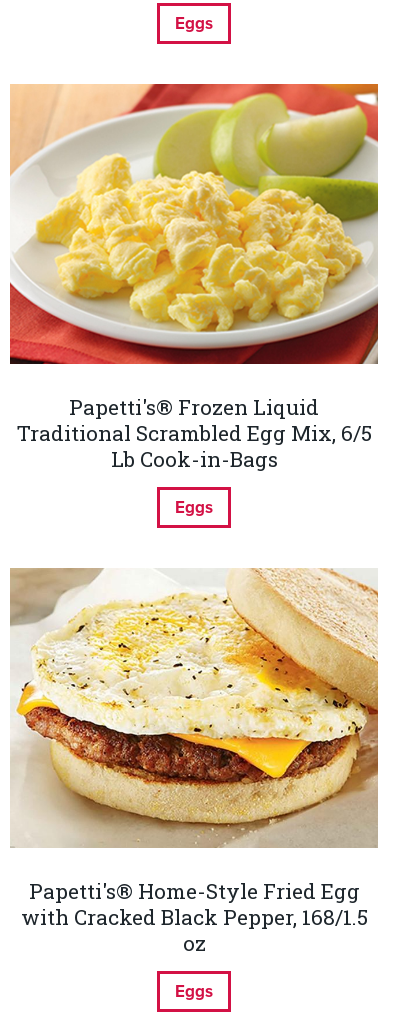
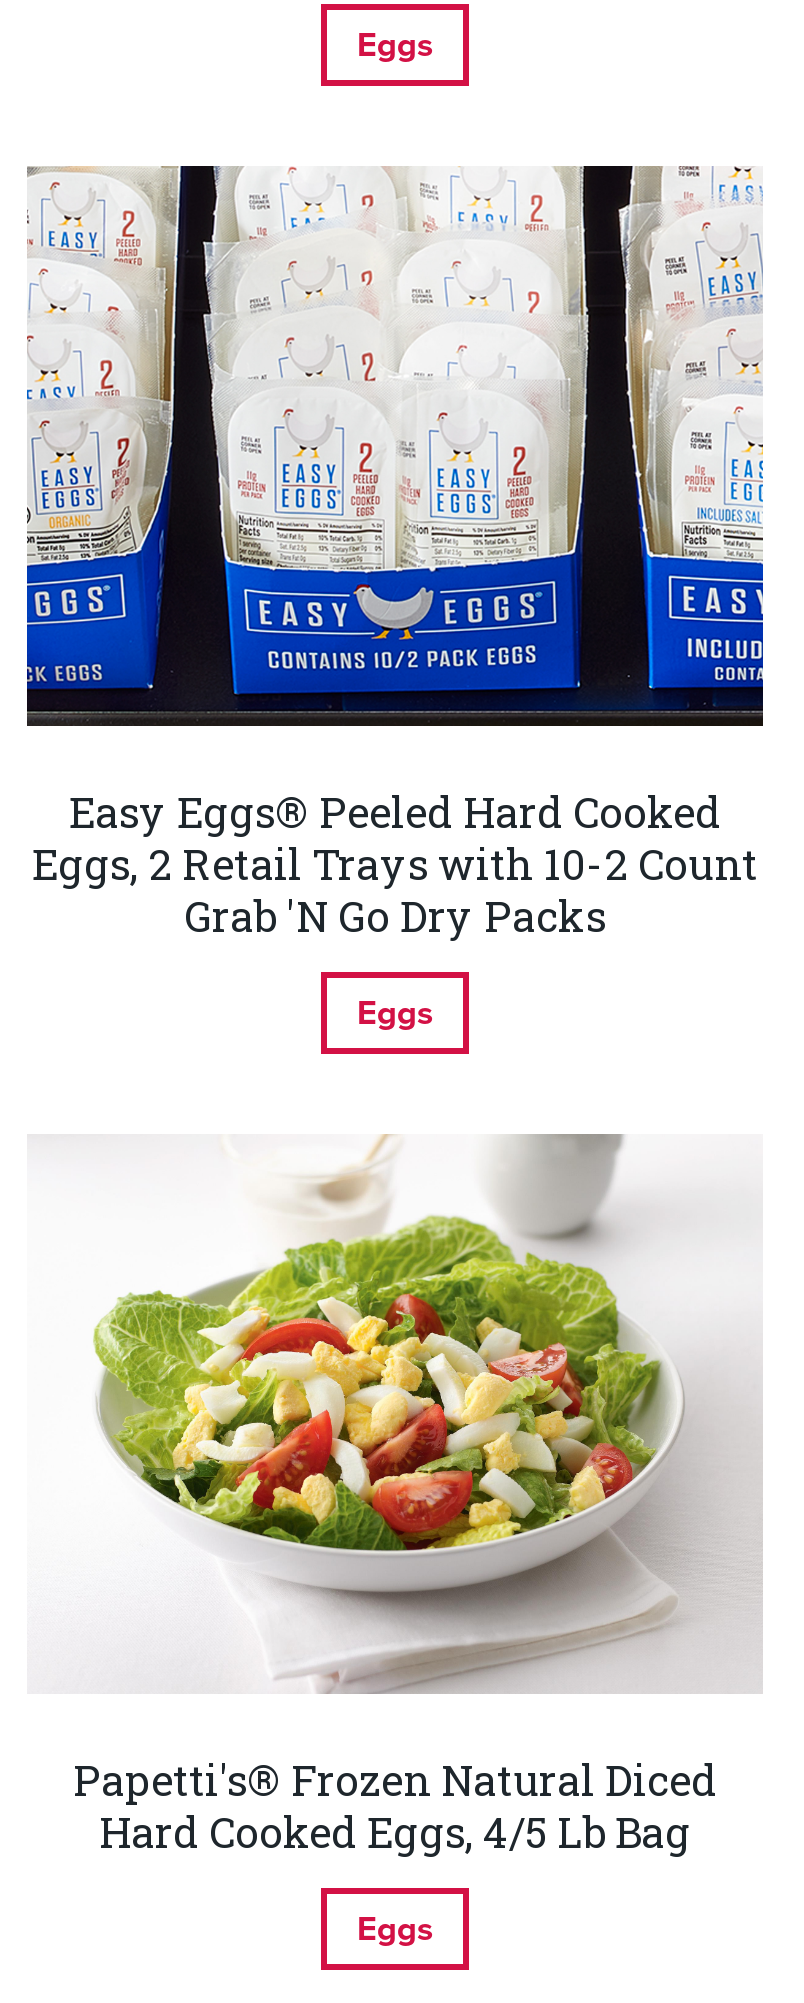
- [image]
- Papetti's® Frozen Liquid
- Traditional Scrambled Egg Mix, 6/5
- Lb Cook-in-Bags
+ [image]
+ Easy Eggs® Peeled Hard Cooked
+ Eggs, 2 Retail Trays with 10-2 Count
+ Grab 'N Go Dry Packs

- [image]
- Papetti's® Home-Style Fried Egg
- with Cracked Black Pepper, 168/1.5
- oz
+ [image]
+ Papetti's® Frozen Natural Diced
+ Hard Cooked Eggs, 4/5 Lb Bag
